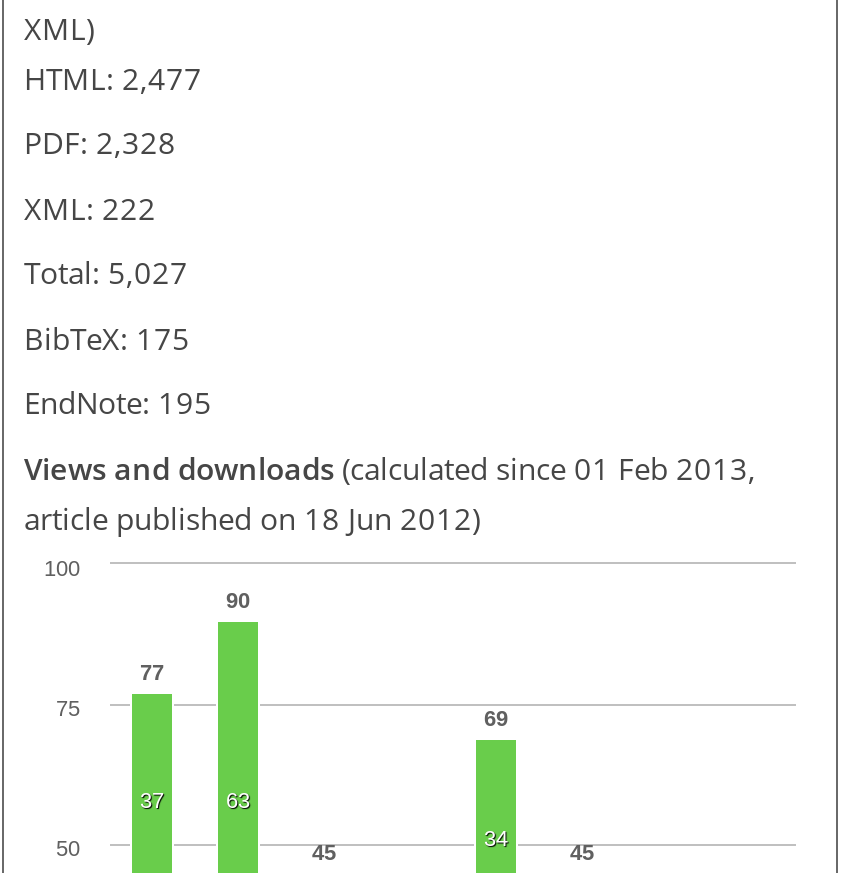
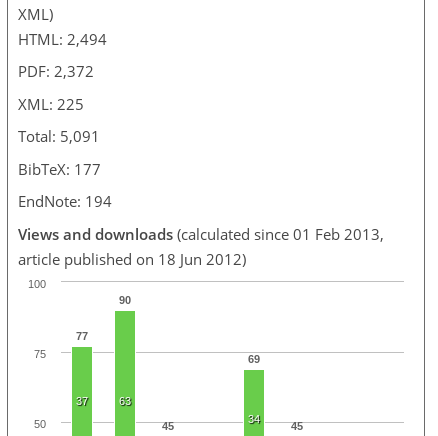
- HTML: 2,477
+ HTML: 2,494

- PDF: 2,328
+ PDF: 2,372

- XML: 222
+ XML: 225

- Total: 5,027
+ Total: 5,091

- BibTeX: 175
+ BibTeX: 177

- EndNote: 195
+ EndNote: 194
